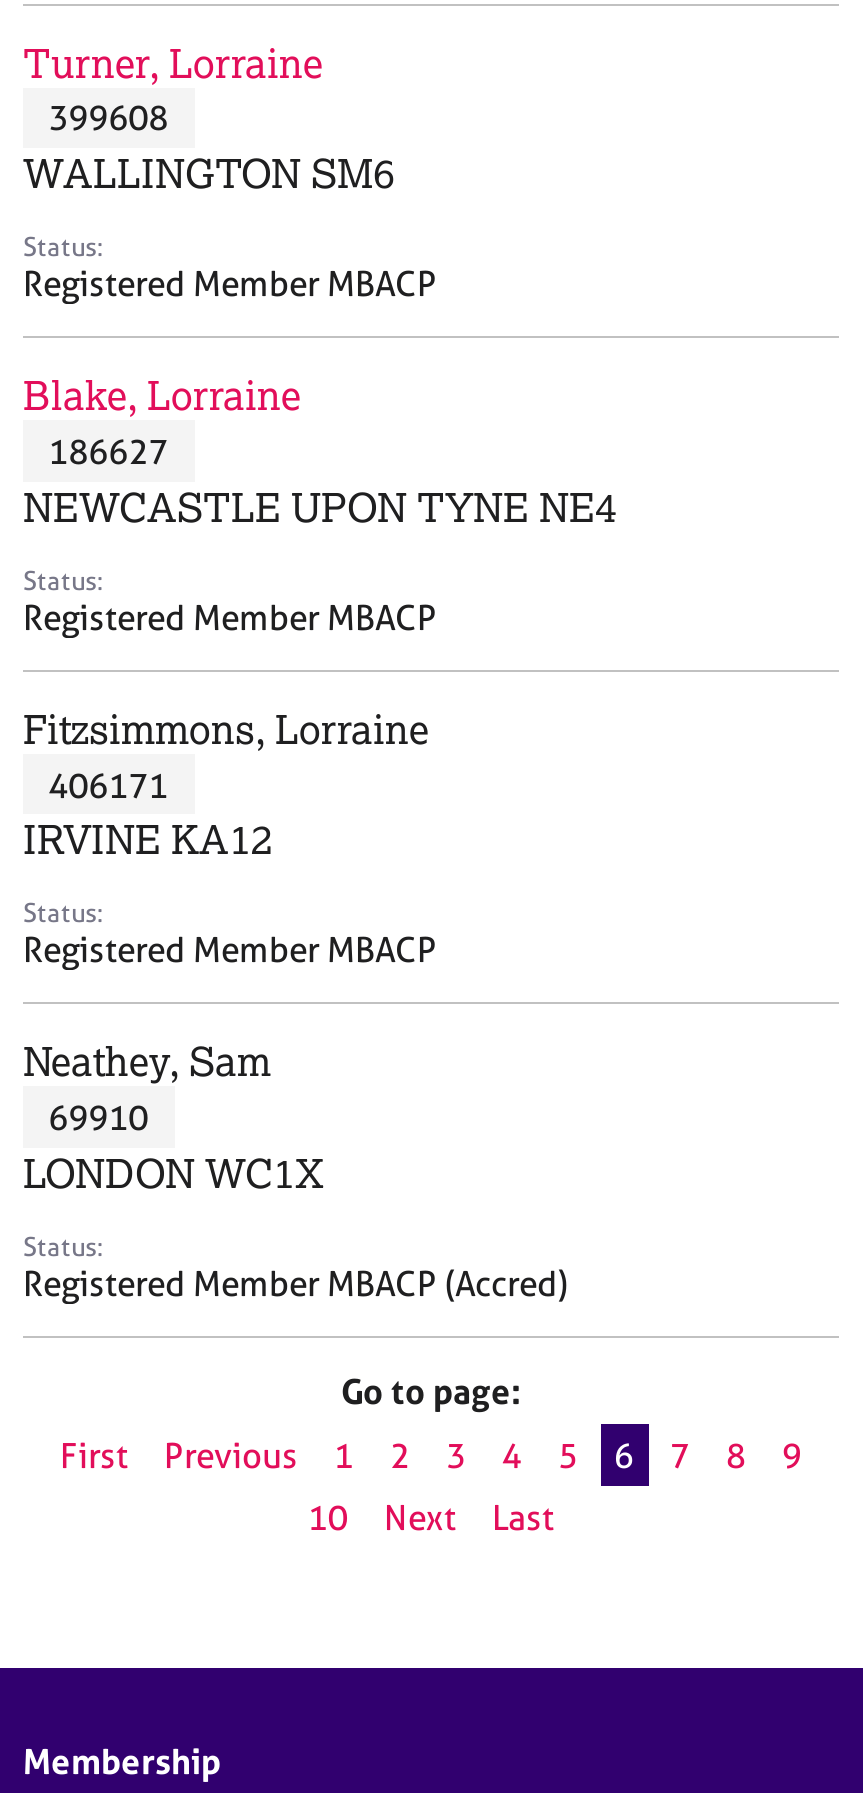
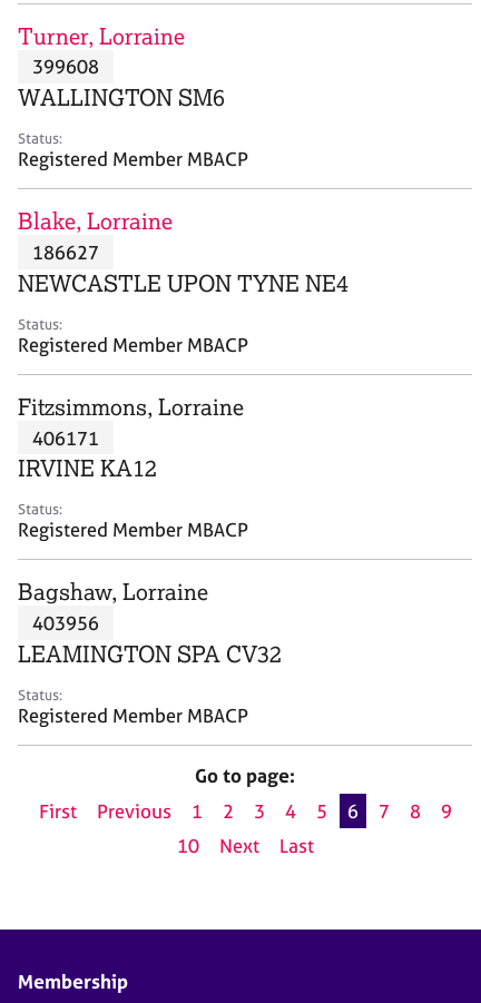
- Neathey, Sam
- 69910
- LONDON WC1X
+ Bagshaw, Lorraine
+ 403956
+ LEAMINGTON SPA CV32

- Registered Member MBACP (Accred)
+ Registered Member MBACP
